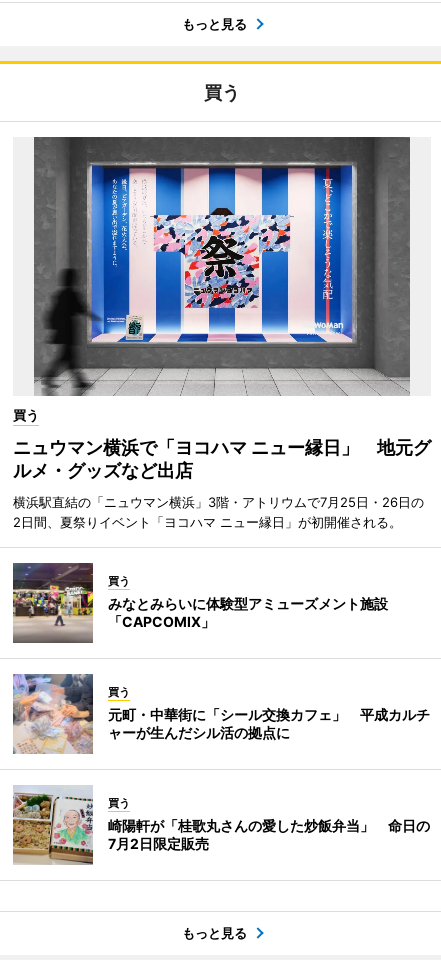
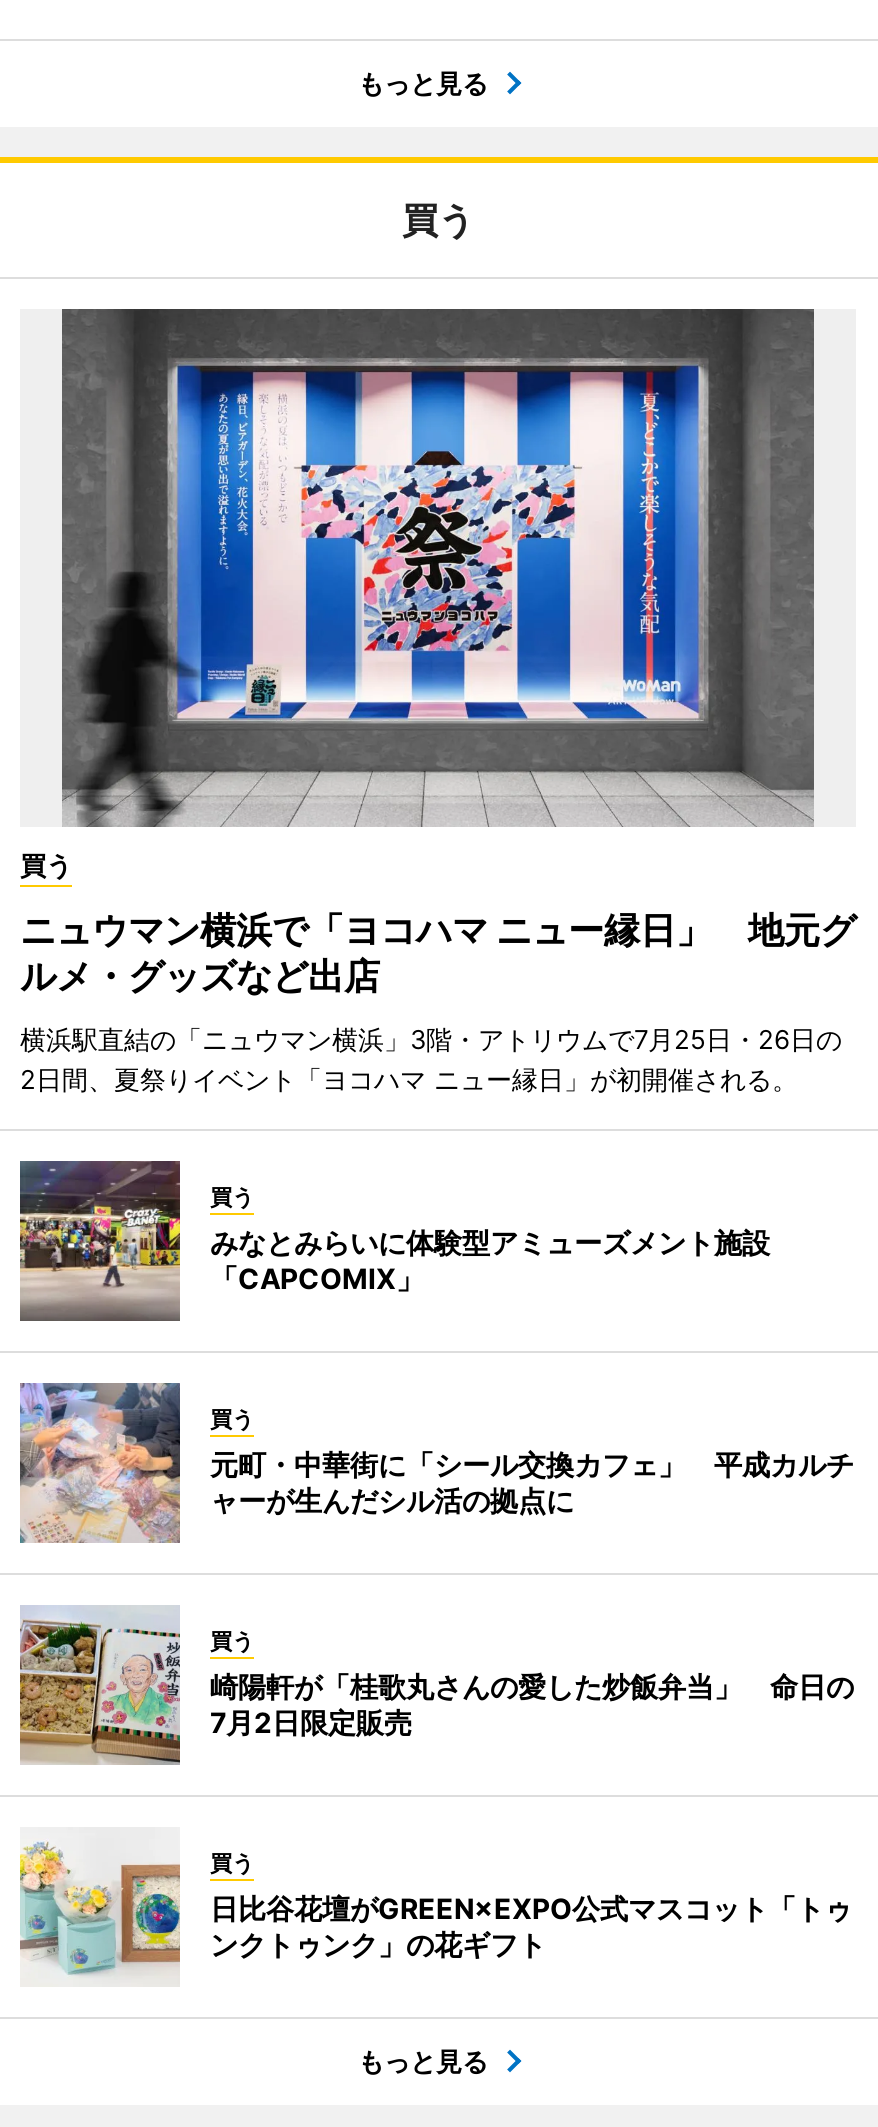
+ [image]
+ 買う
+ 日比谷花壇がGREEN×EXPO公式マスコット「トゥ
+ ンクトゥンク」の花ギフト
